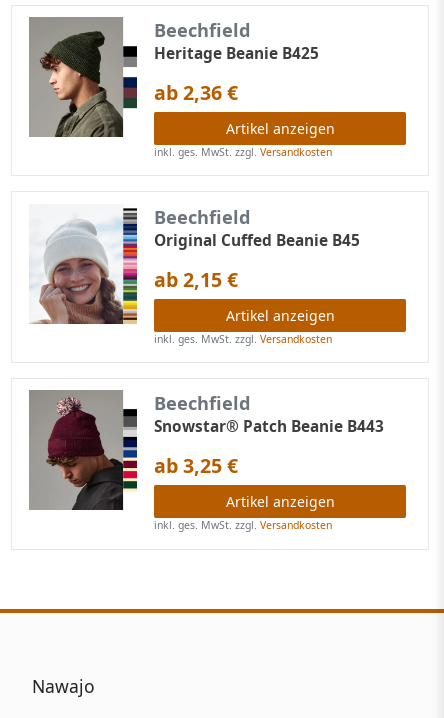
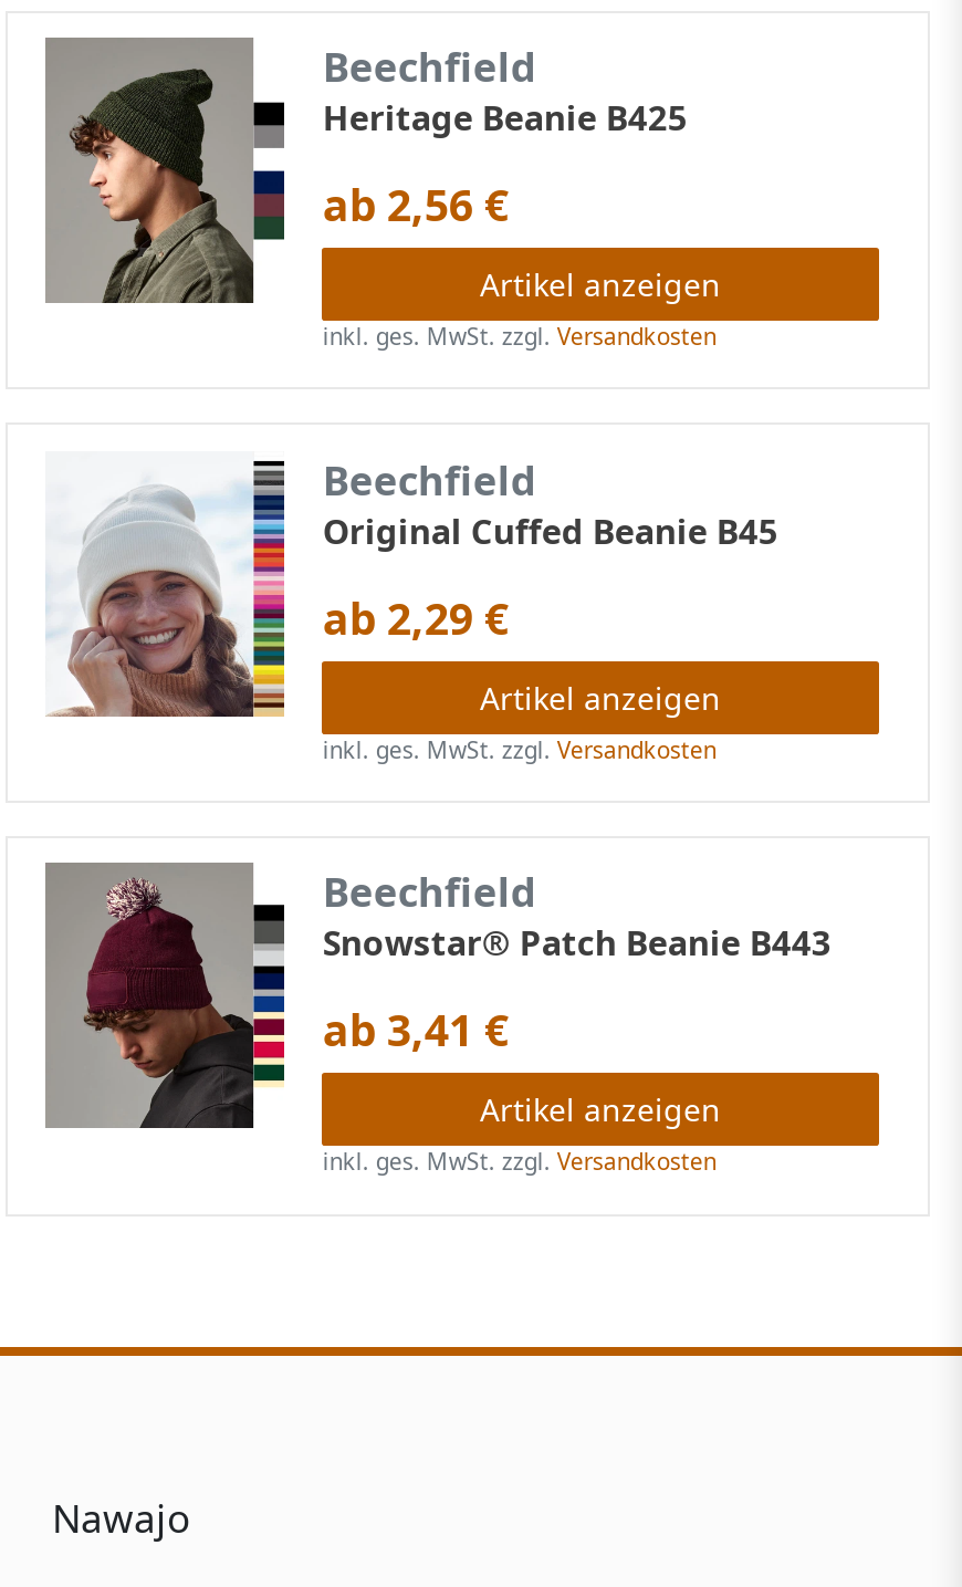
- ab 2,36 €
+ ab 2,56 €

- ab 2,15 €
+ ab 2,29 €

- ab 3,25 €
+ ab 3,41 €
